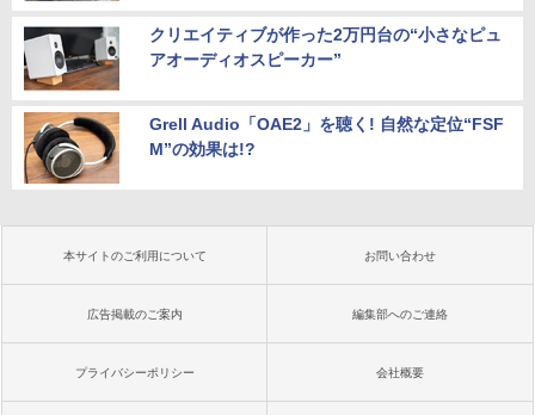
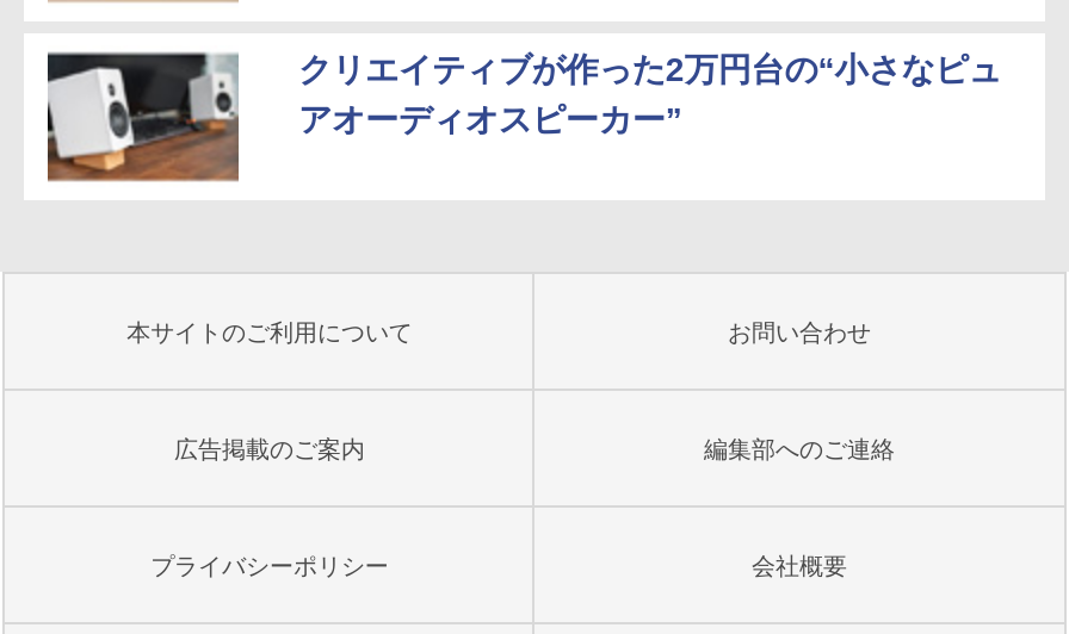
- [image]
- Grell Audio「OAE2」を聴く! 自然な定位“FSF
- M”の効果は!?
